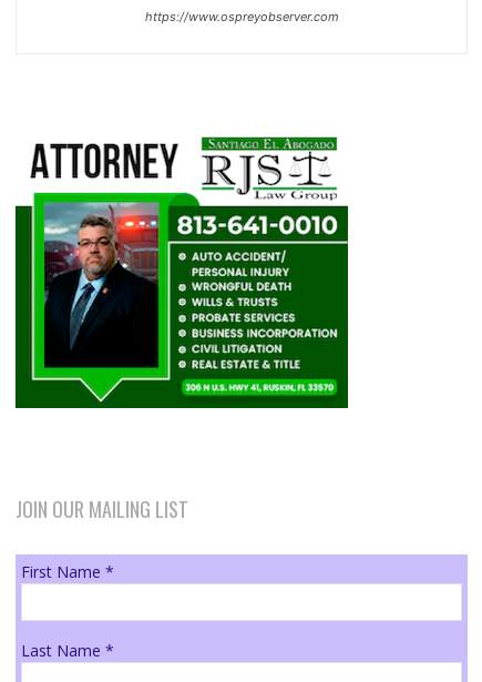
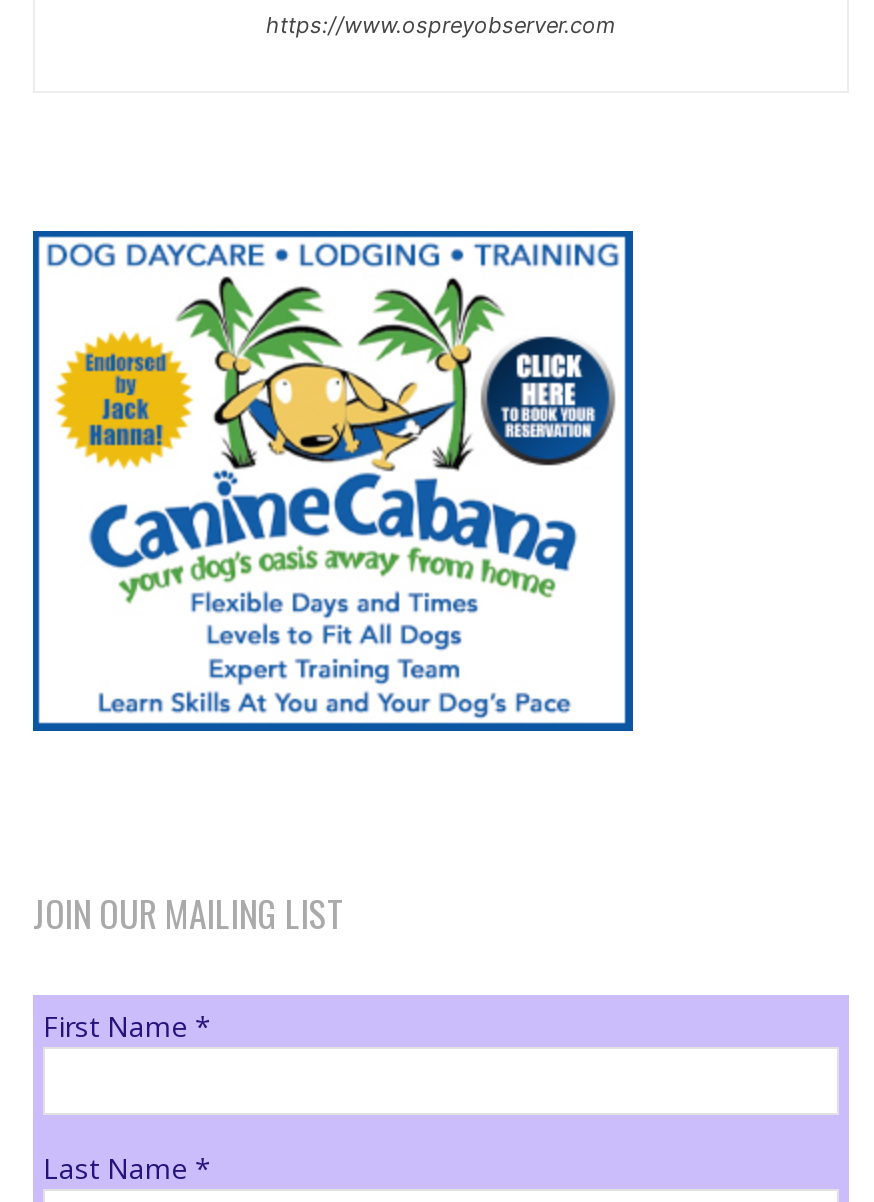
- [image]
+ [image]
